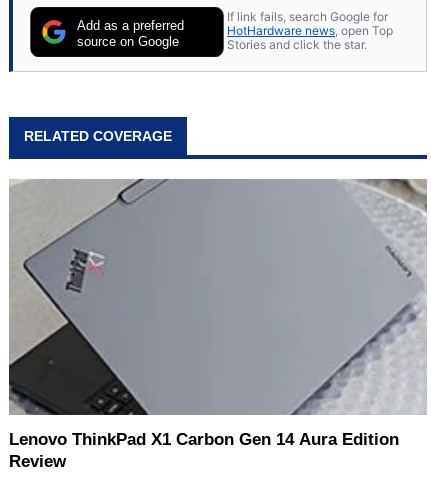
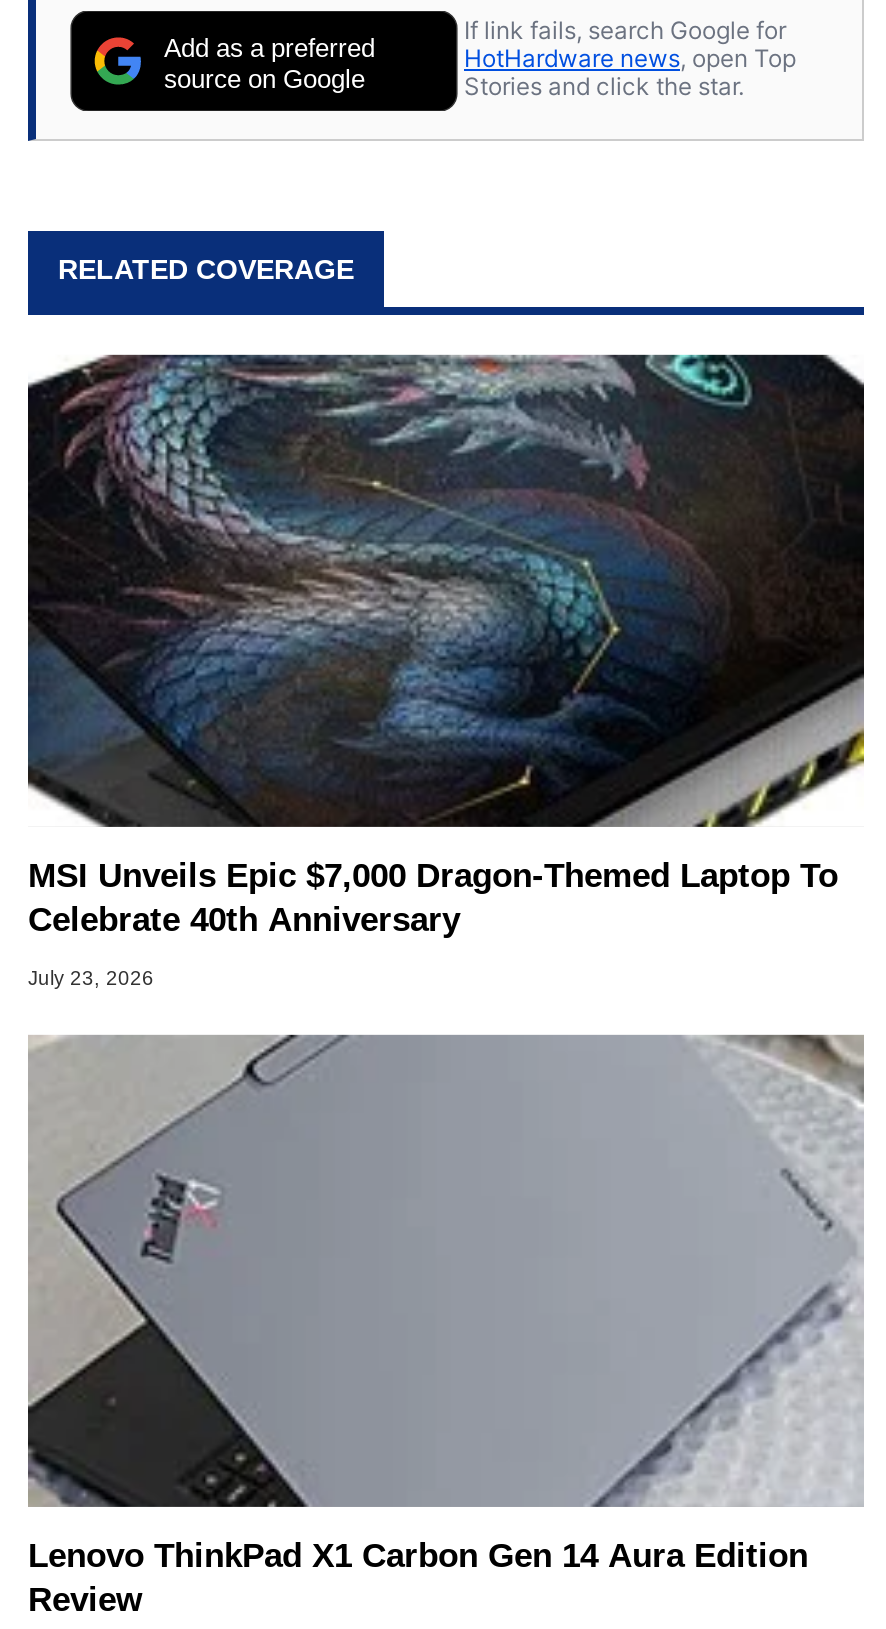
+ [image]
+ MSI Unveils Epic $7,000 Dragon-Themed Laptop To
+ Celebrate 40th Anniversary
+ July 23, 2026
